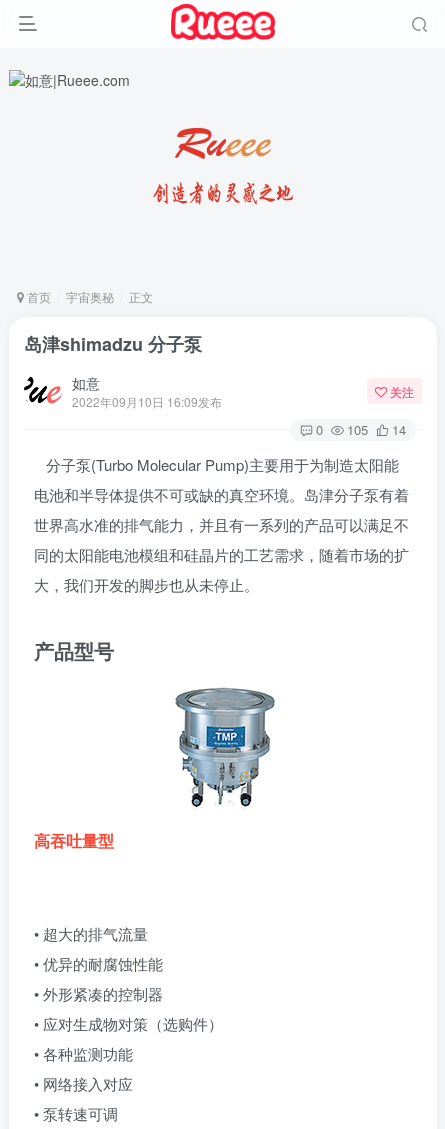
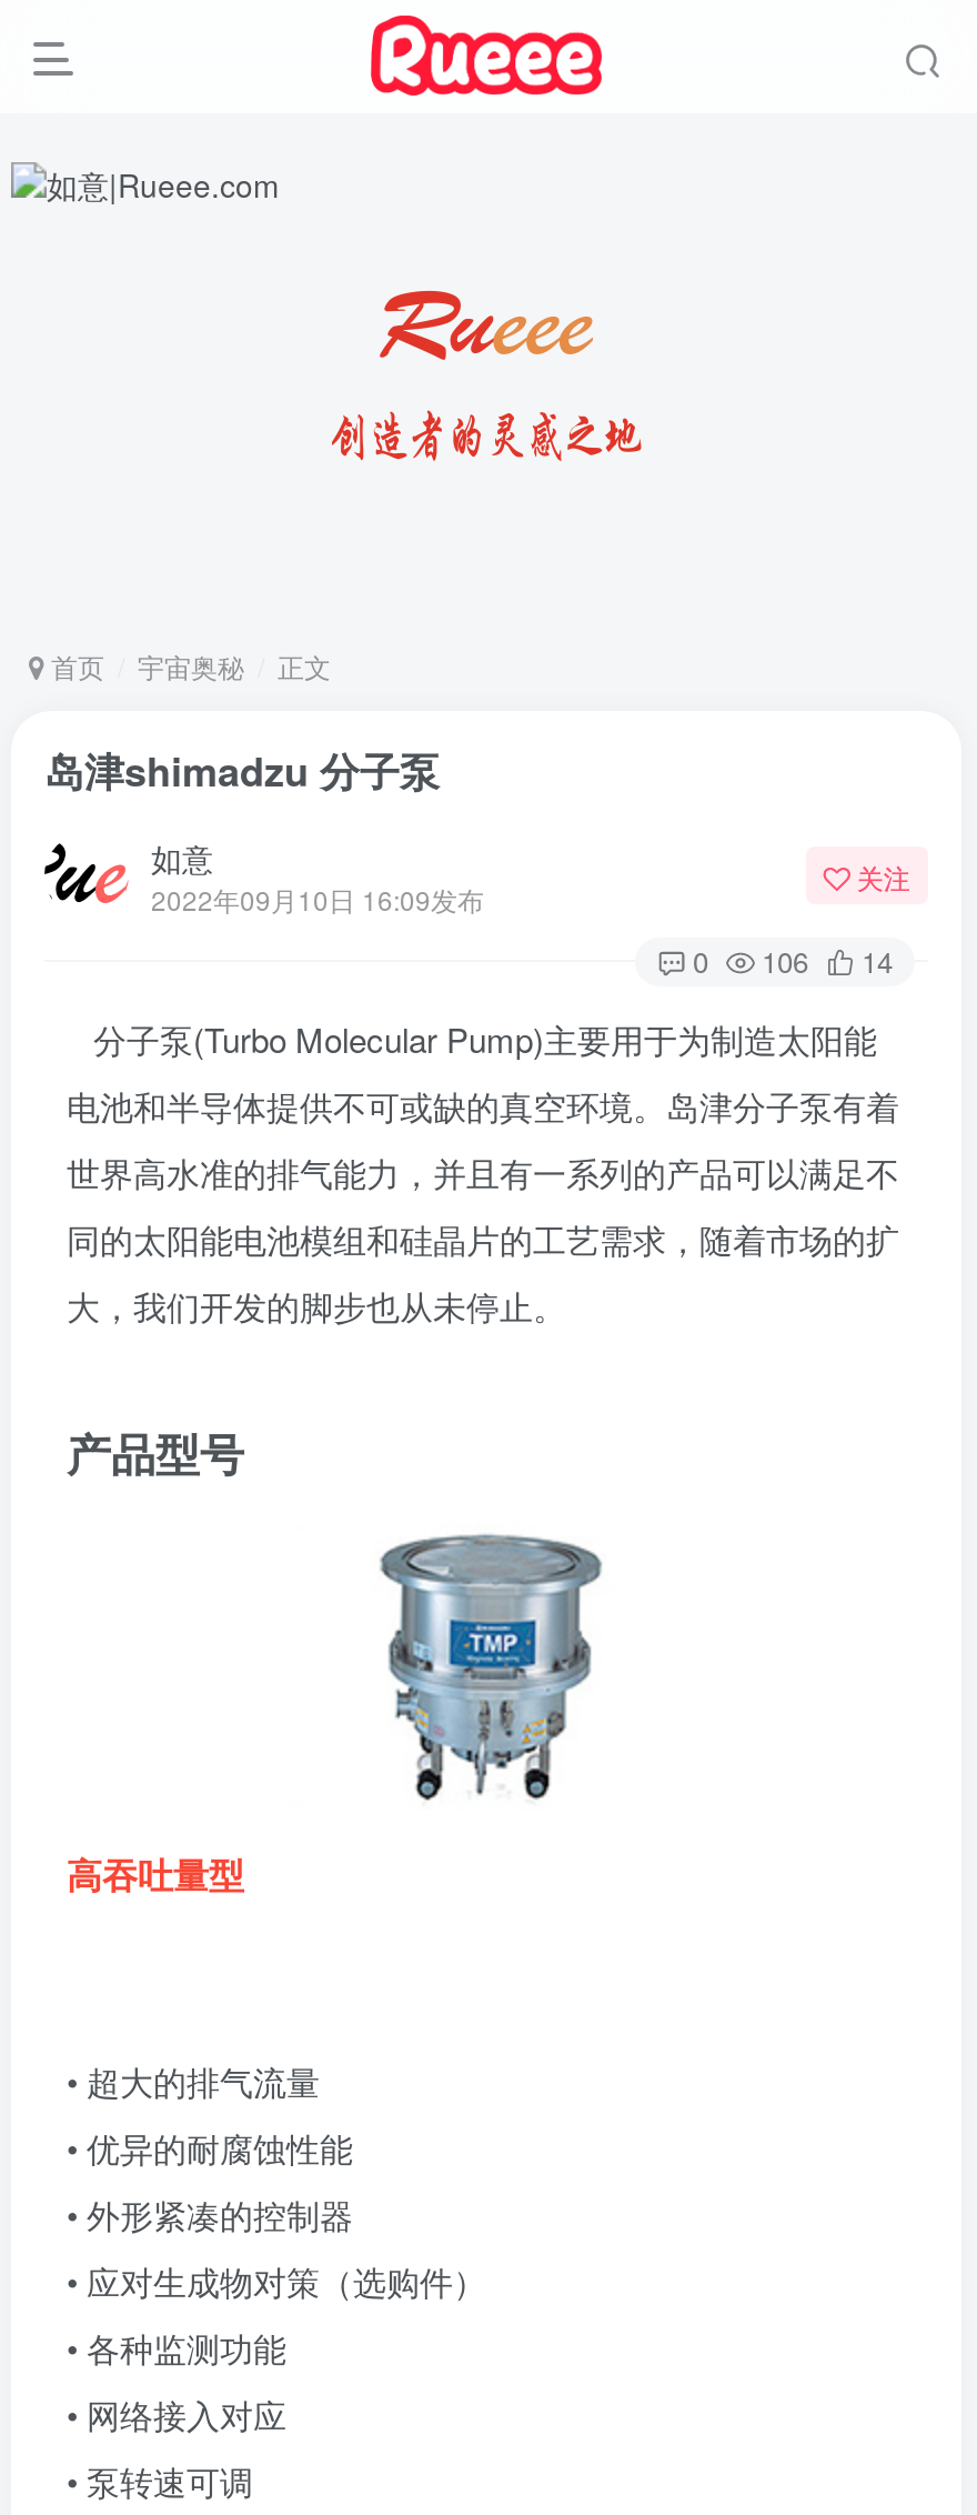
- 0 105 14
+ 0 106 14
